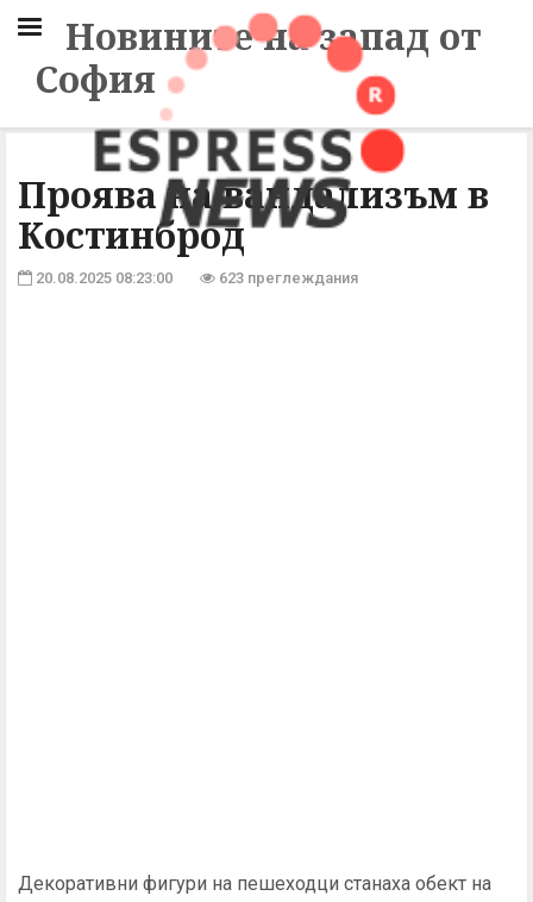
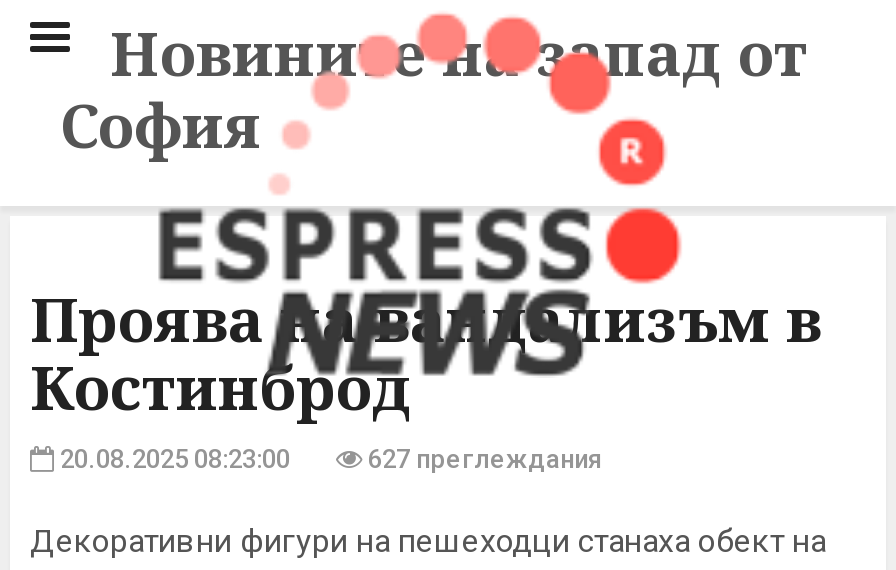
- 623 преглеждания
+ 627 преглеждания
